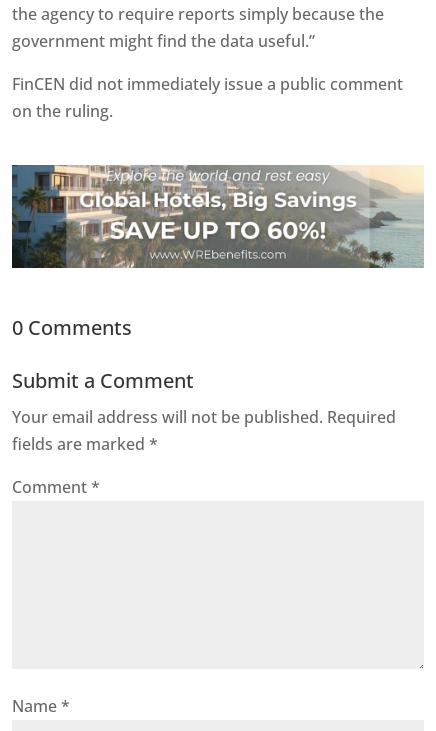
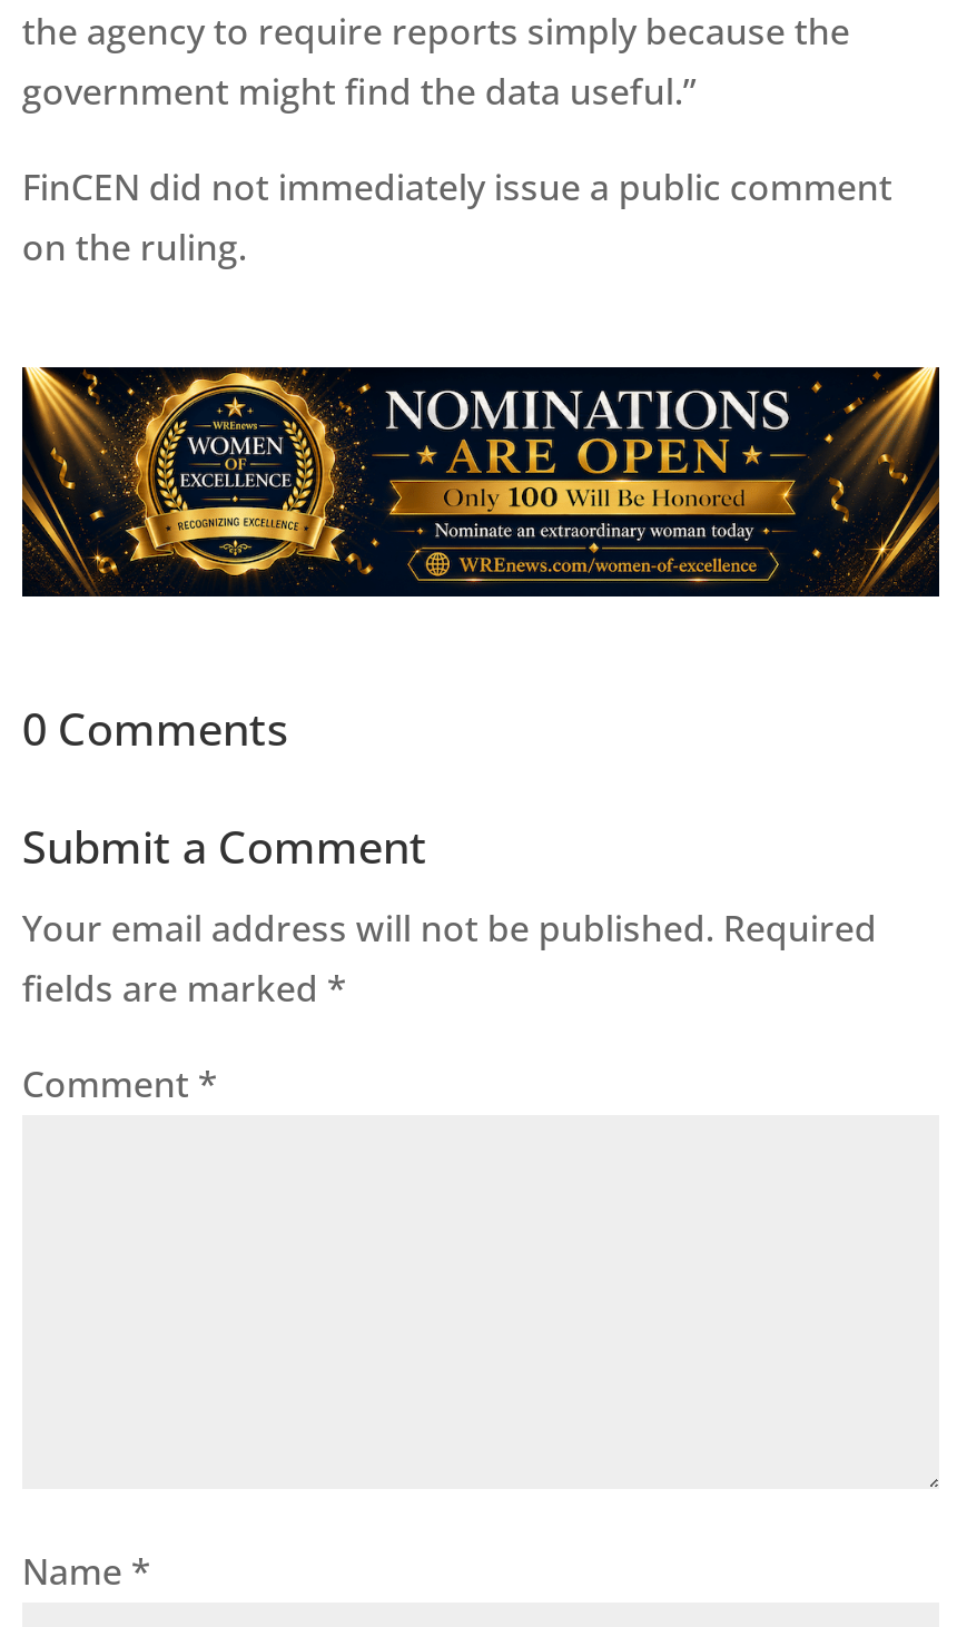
- [image]
+ [image]
